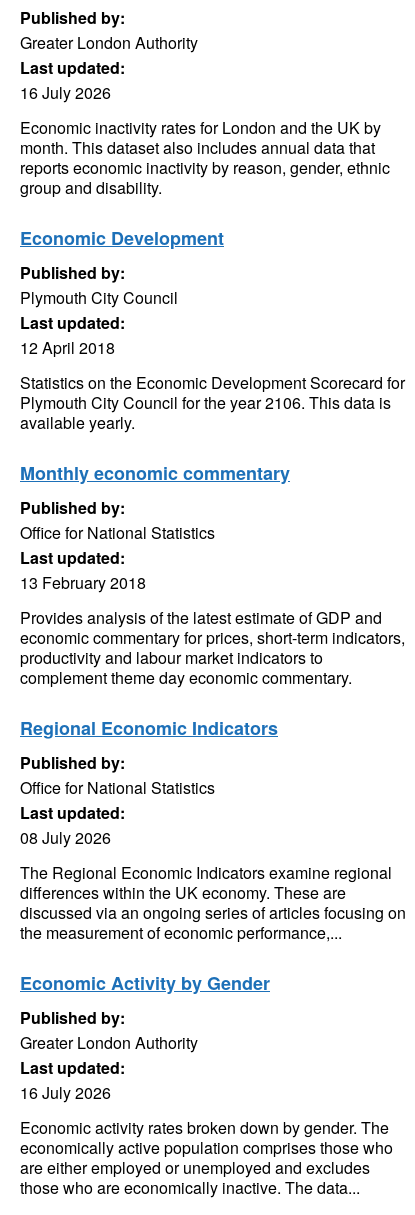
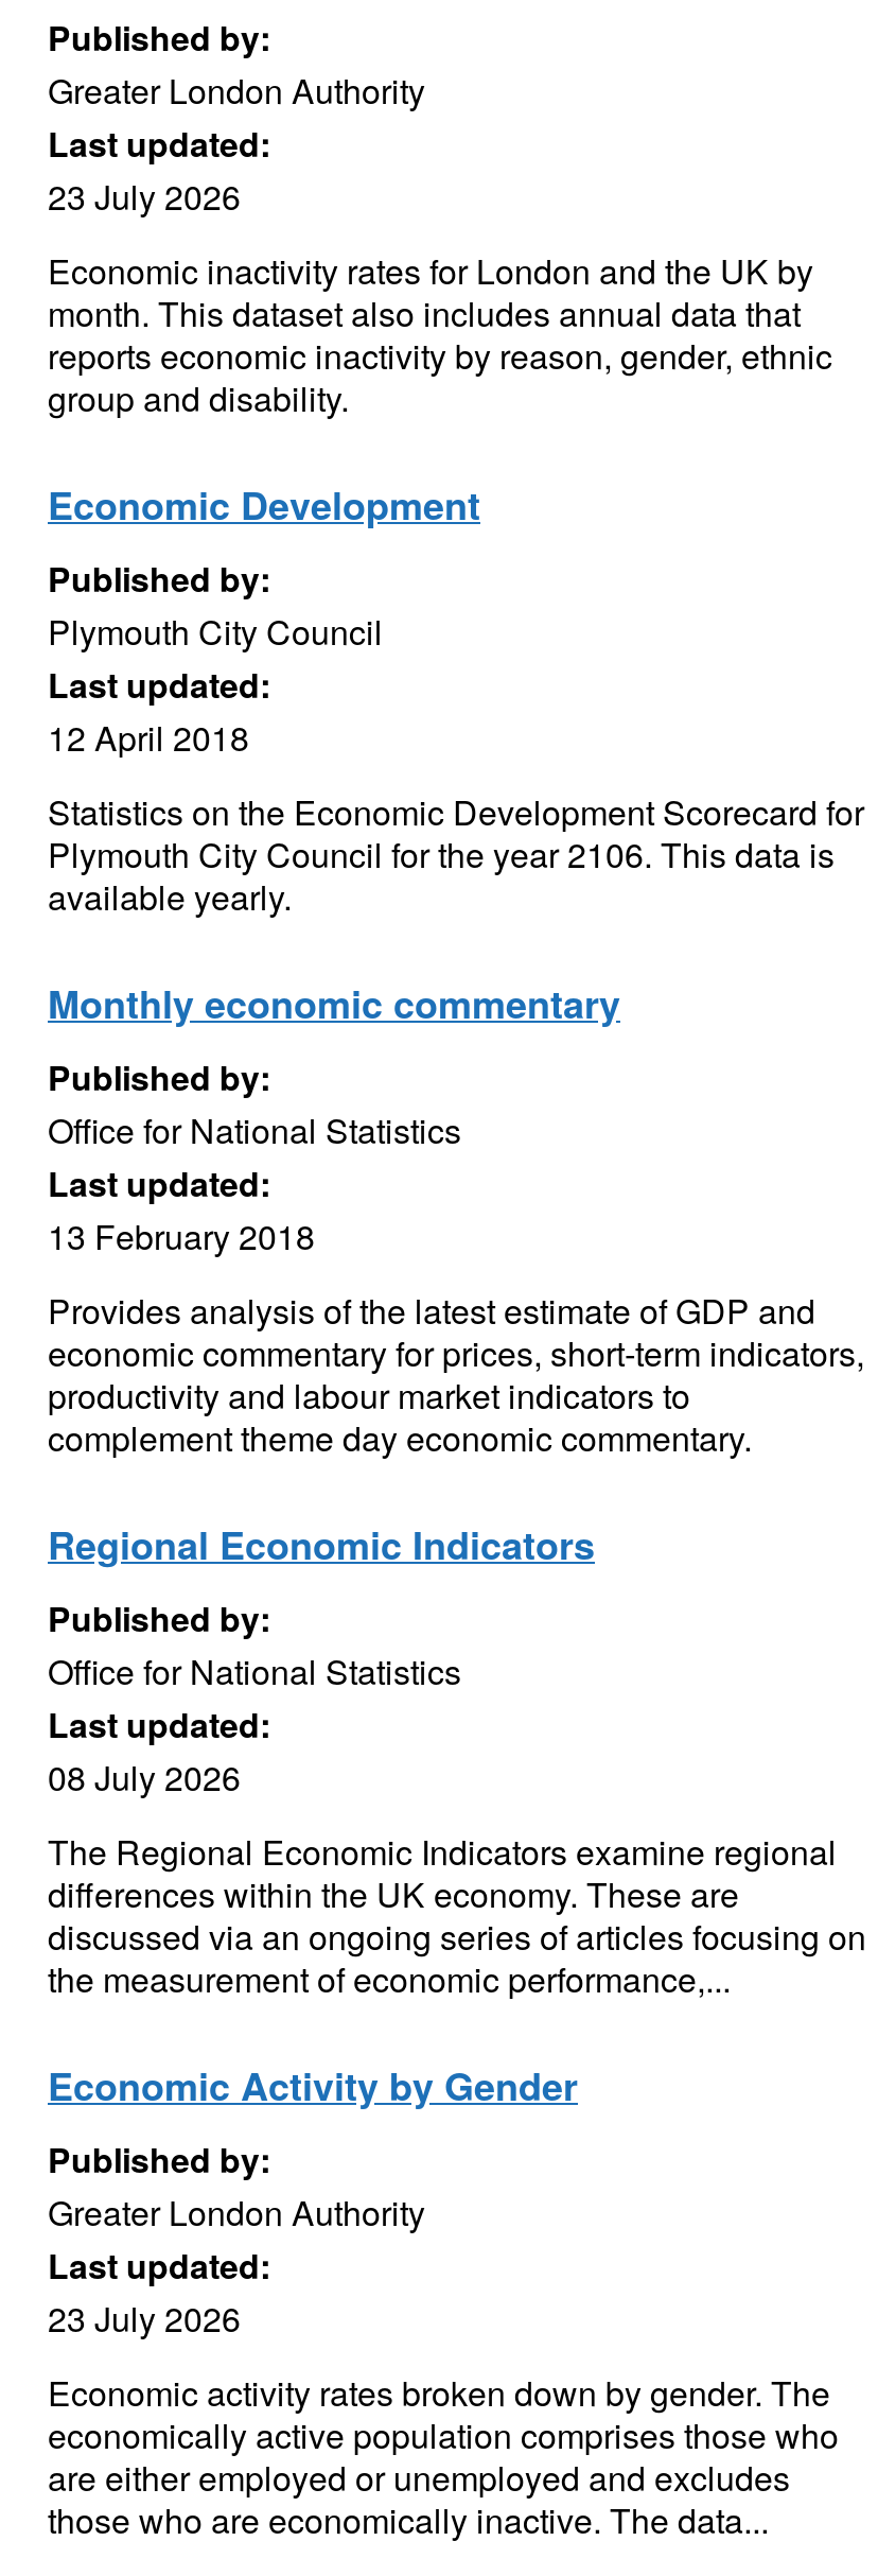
- 16 July 2026
+ 23 July 2026

- 16 July 2026
+ 23 July 2026
